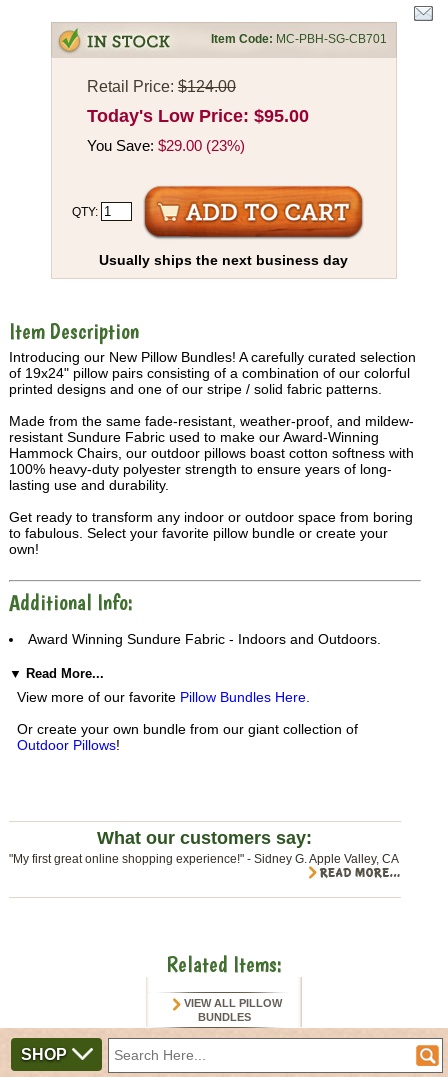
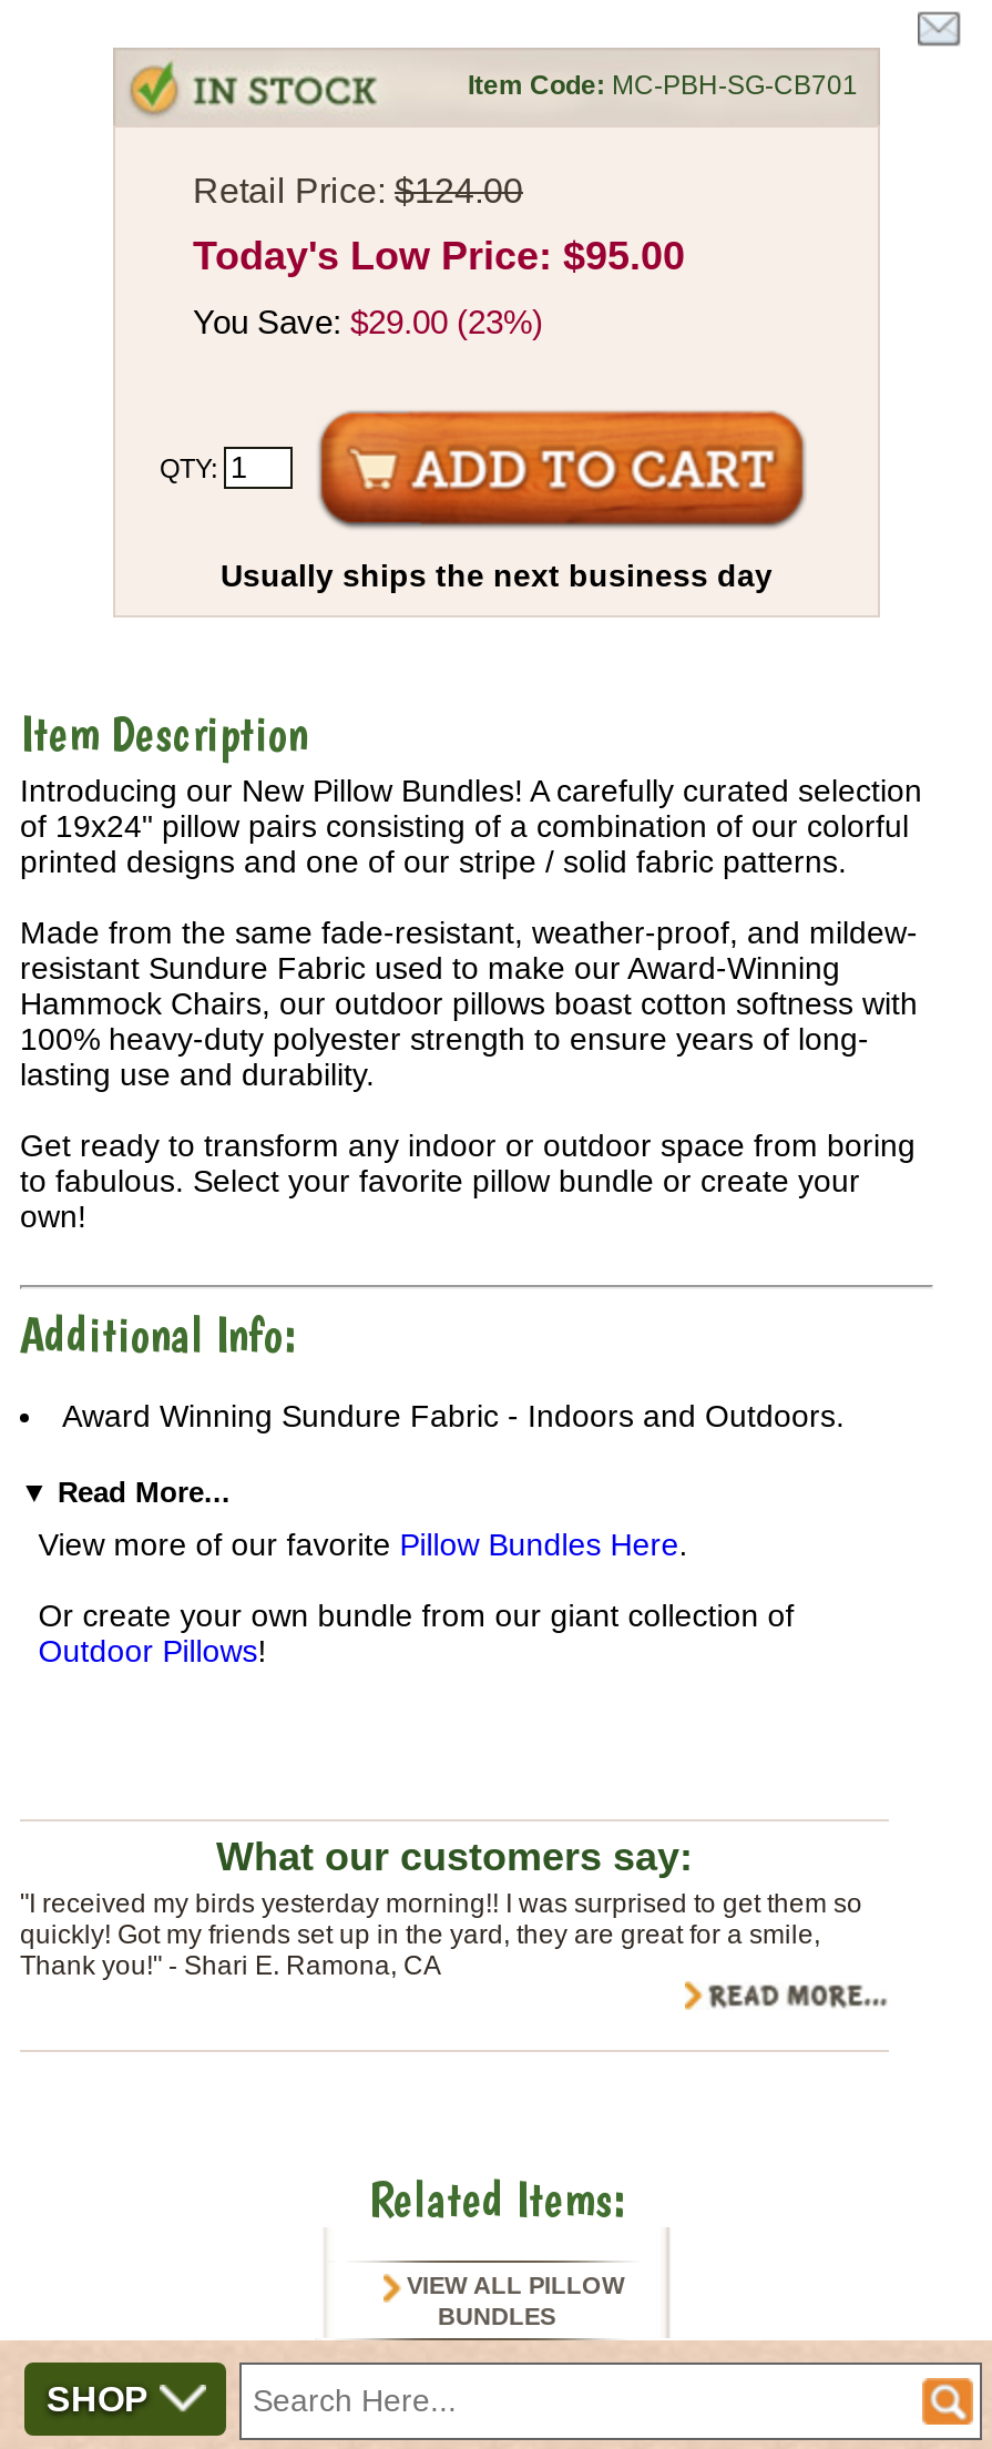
- "My first great online shopping experience!" - Sidney G. Apple Valley, CA
+ "I received my birds yesterday morning!! I was surprised to get them so
+ quickly! Got my friends set up in the yard, they are great for a smile,
+ Thank you!" - Shari E. Ramona, CA
